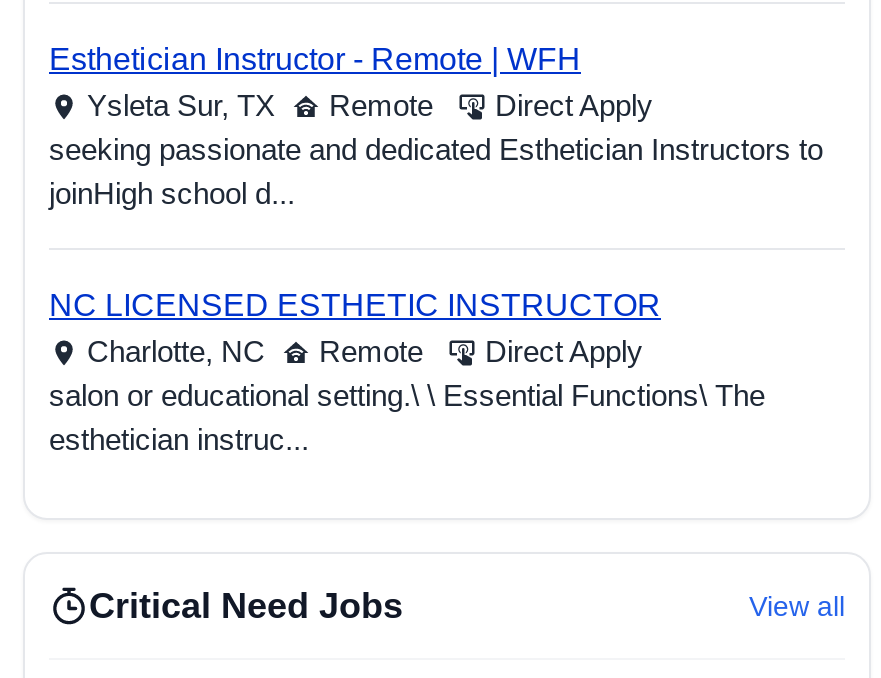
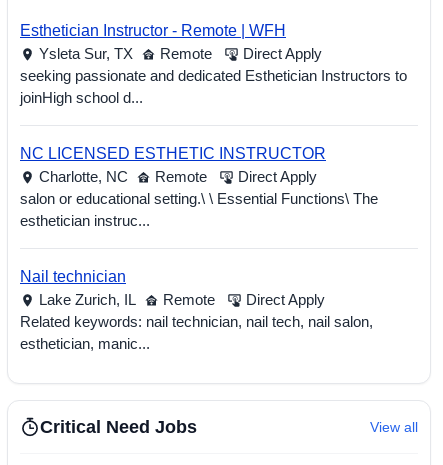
+ Nail technician
+ Lake Zurich, IL
+ Remote
+ Direct Apply
+ Related keywords: nail technician, nail tech, nail salon,
+ esthetician, manic...
